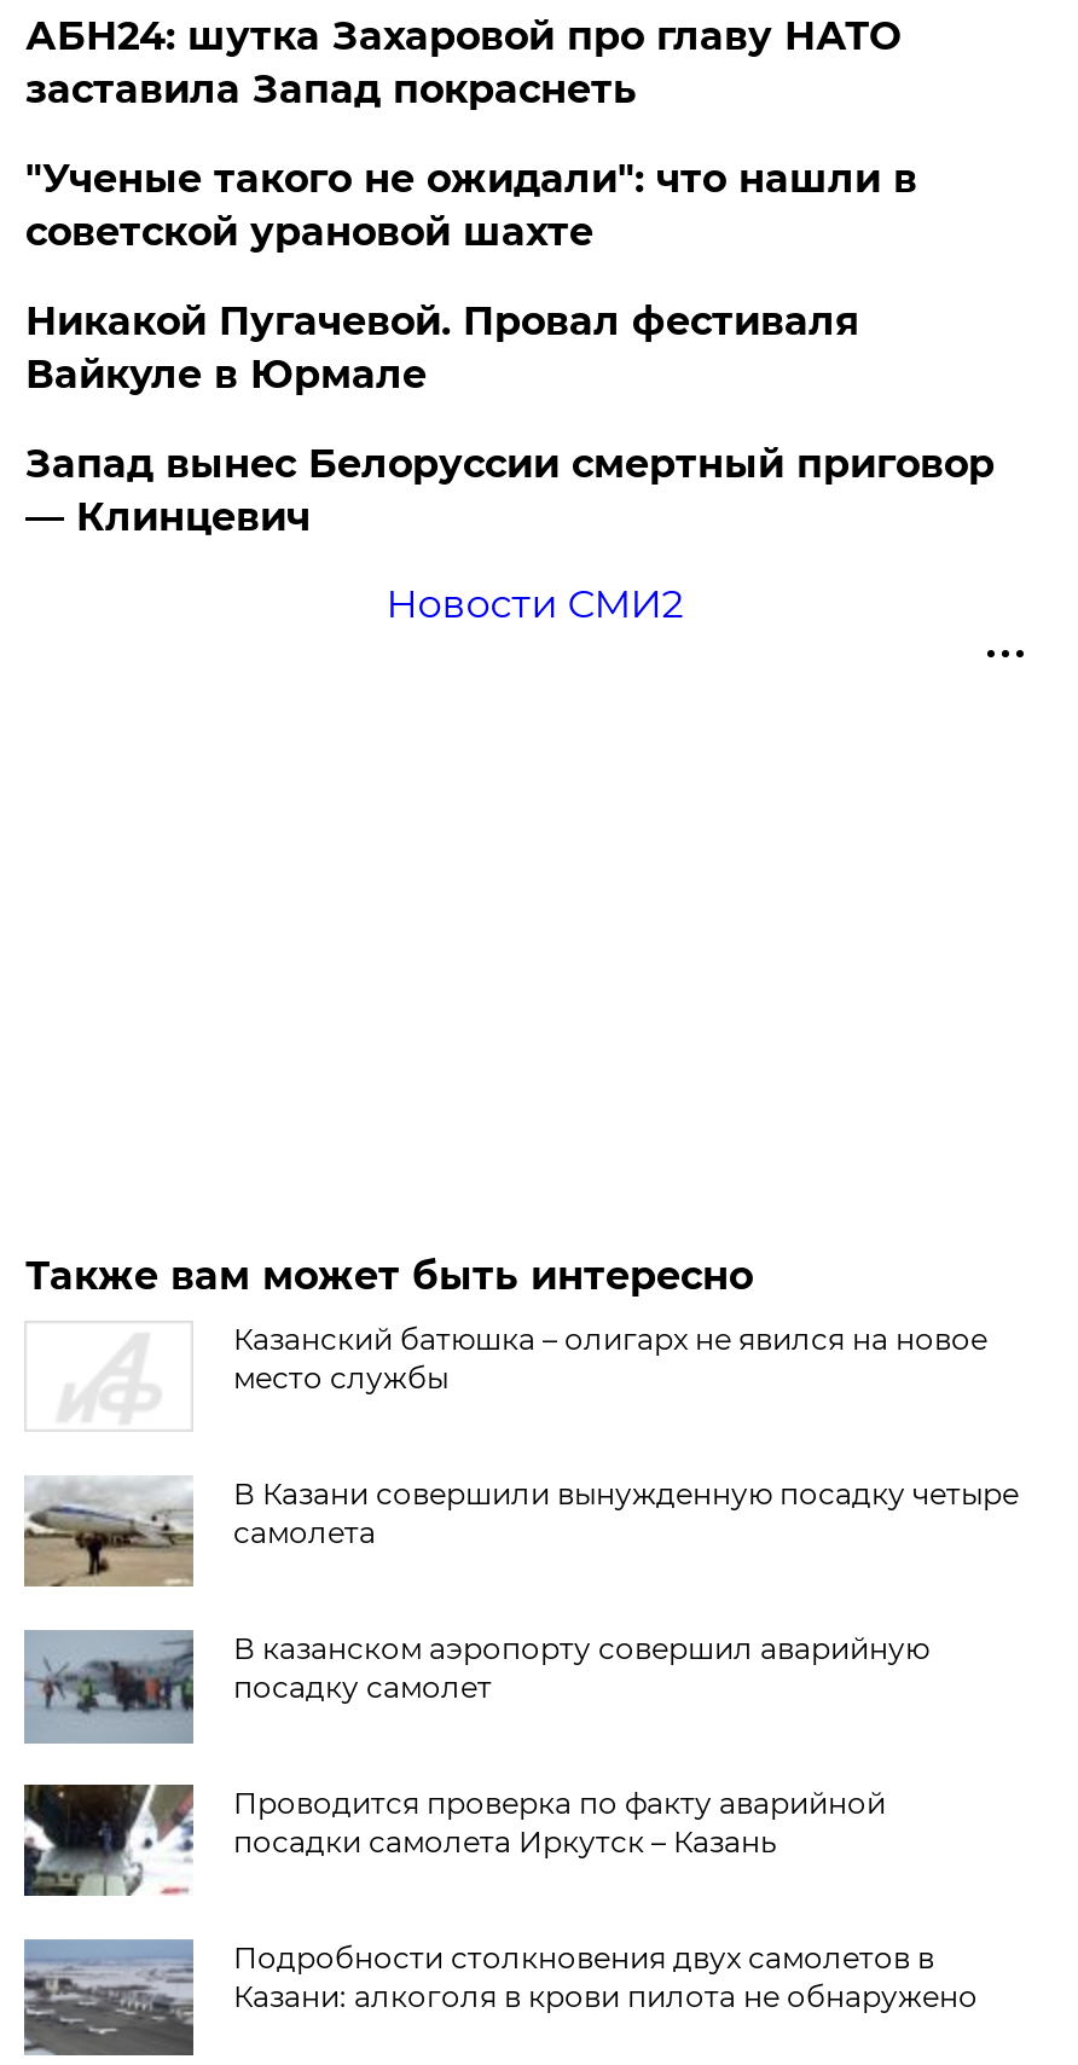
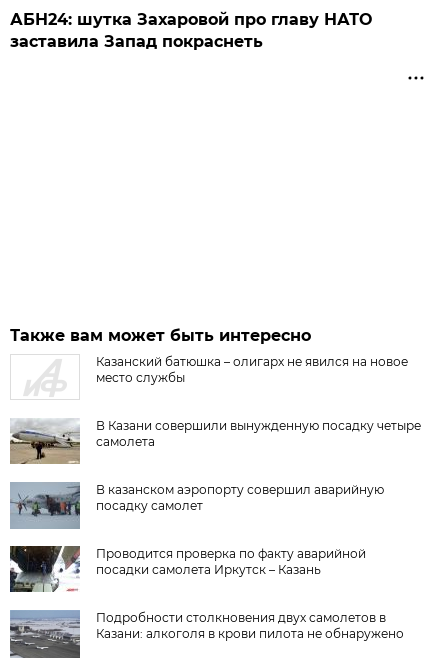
- "Ученые такого не ожидали": что нашли в
- советской урановой шахте
- Никакой Пугачевой. Провал фестиваля
- Вайкуле в Юрмале
- Запад вынес Белоруссии смертный приговор
- — Клинцевич
- Новости СМИ2
